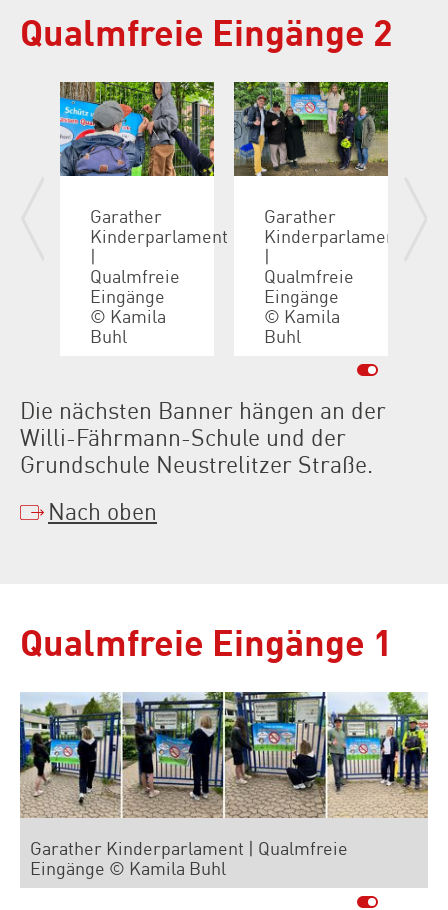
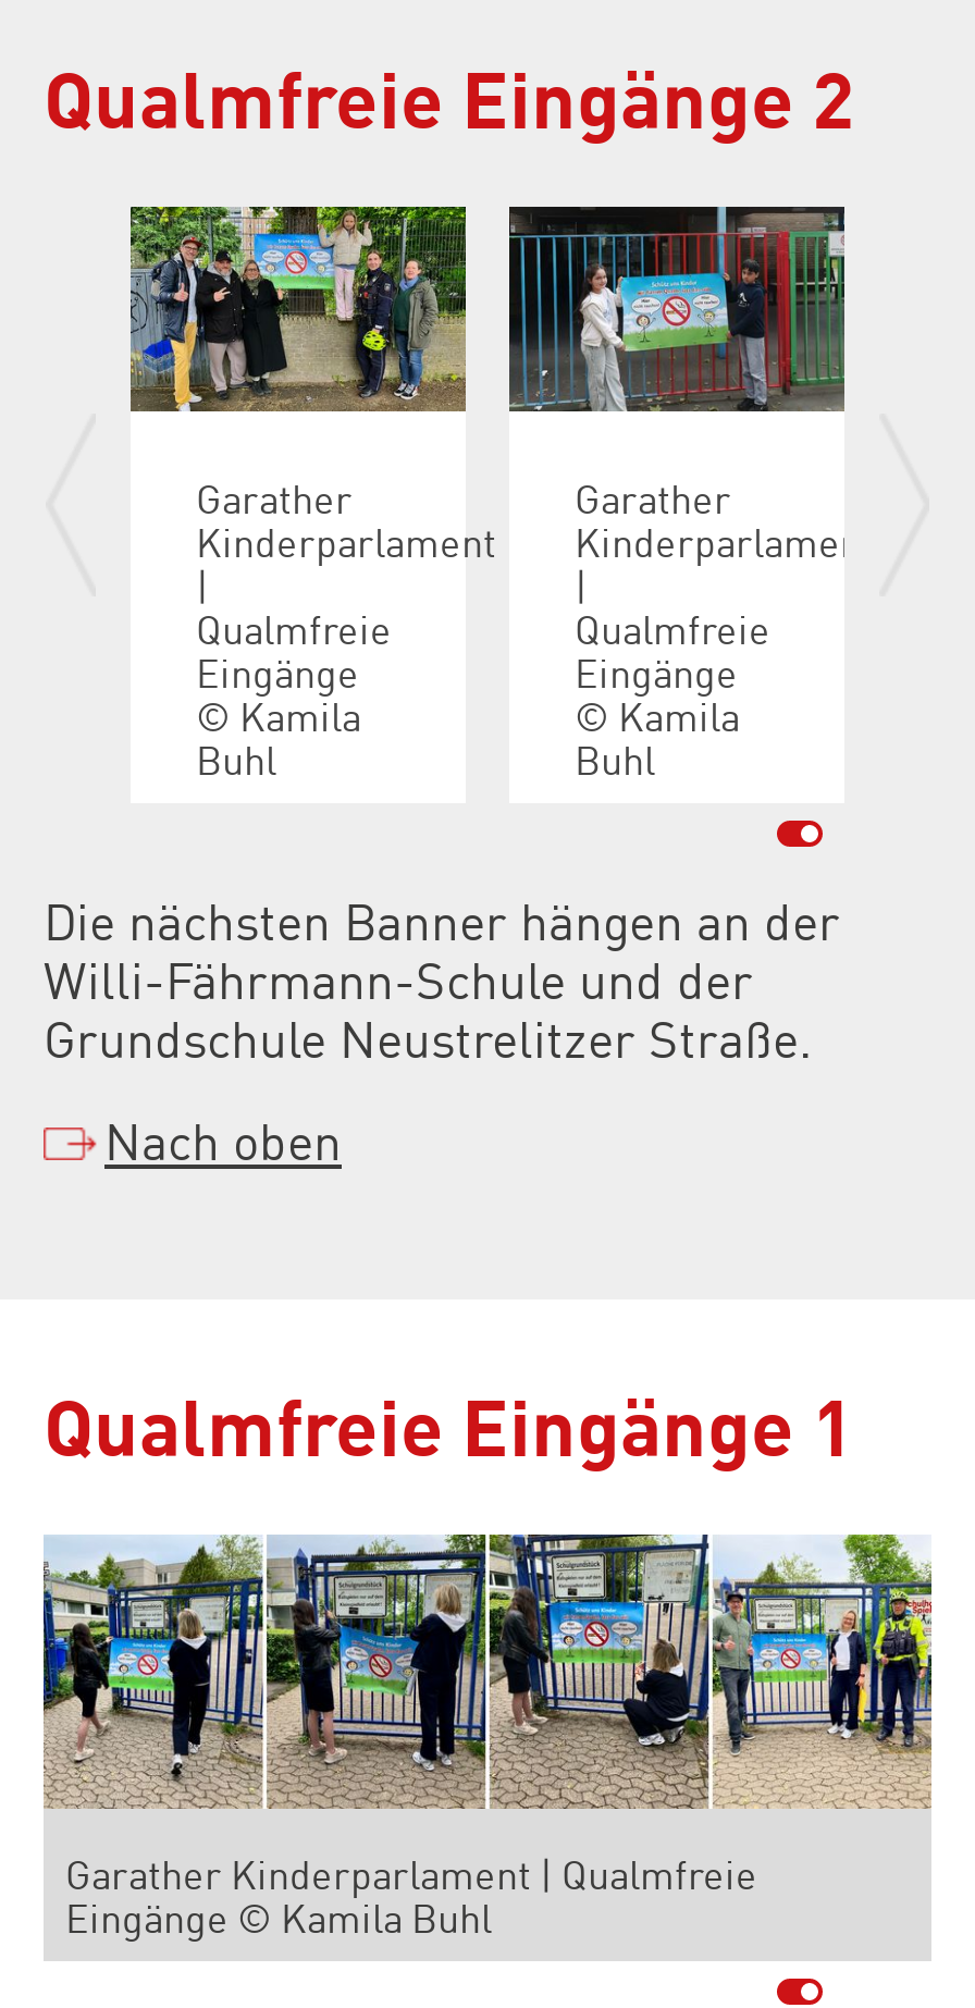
- [image]
+ [image]

- [image]
+ [image]
